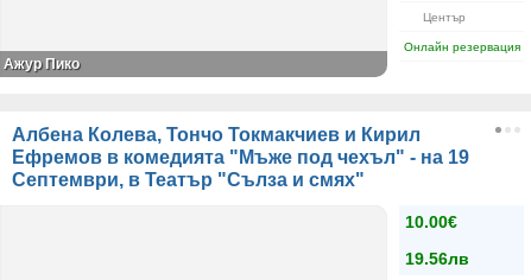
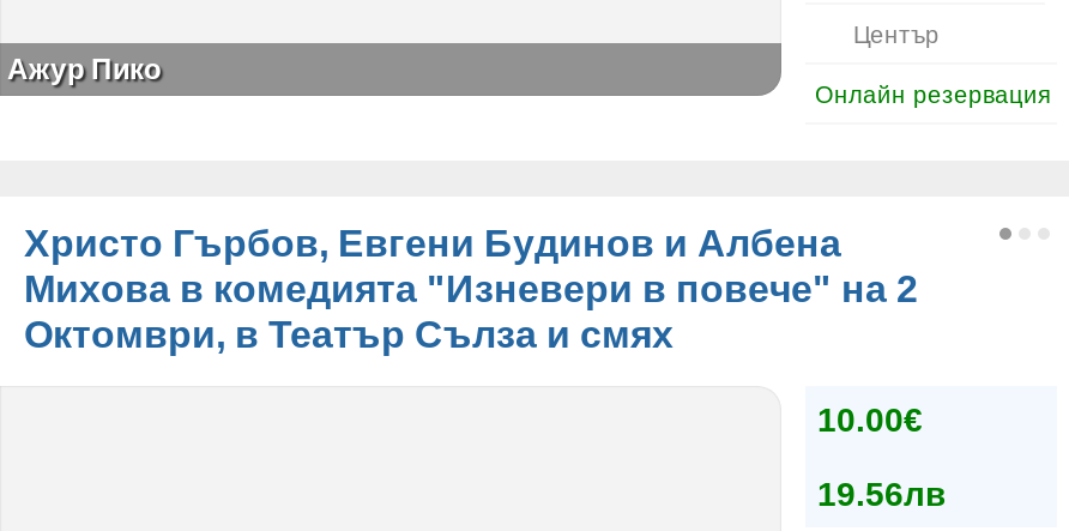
- Албена Колева, Тончо Токмакчиев и Кирил
- Ефремов в комедията "Мъже под чехъл" - на 19
- Септември, в Театър "Сълза и смях"
+ Христо Гърбов, Евгени Будинов и Албена
+ Михова в комедията "Изневери в повече" на 2
+ Октомври, в Театър Сълза и смях
